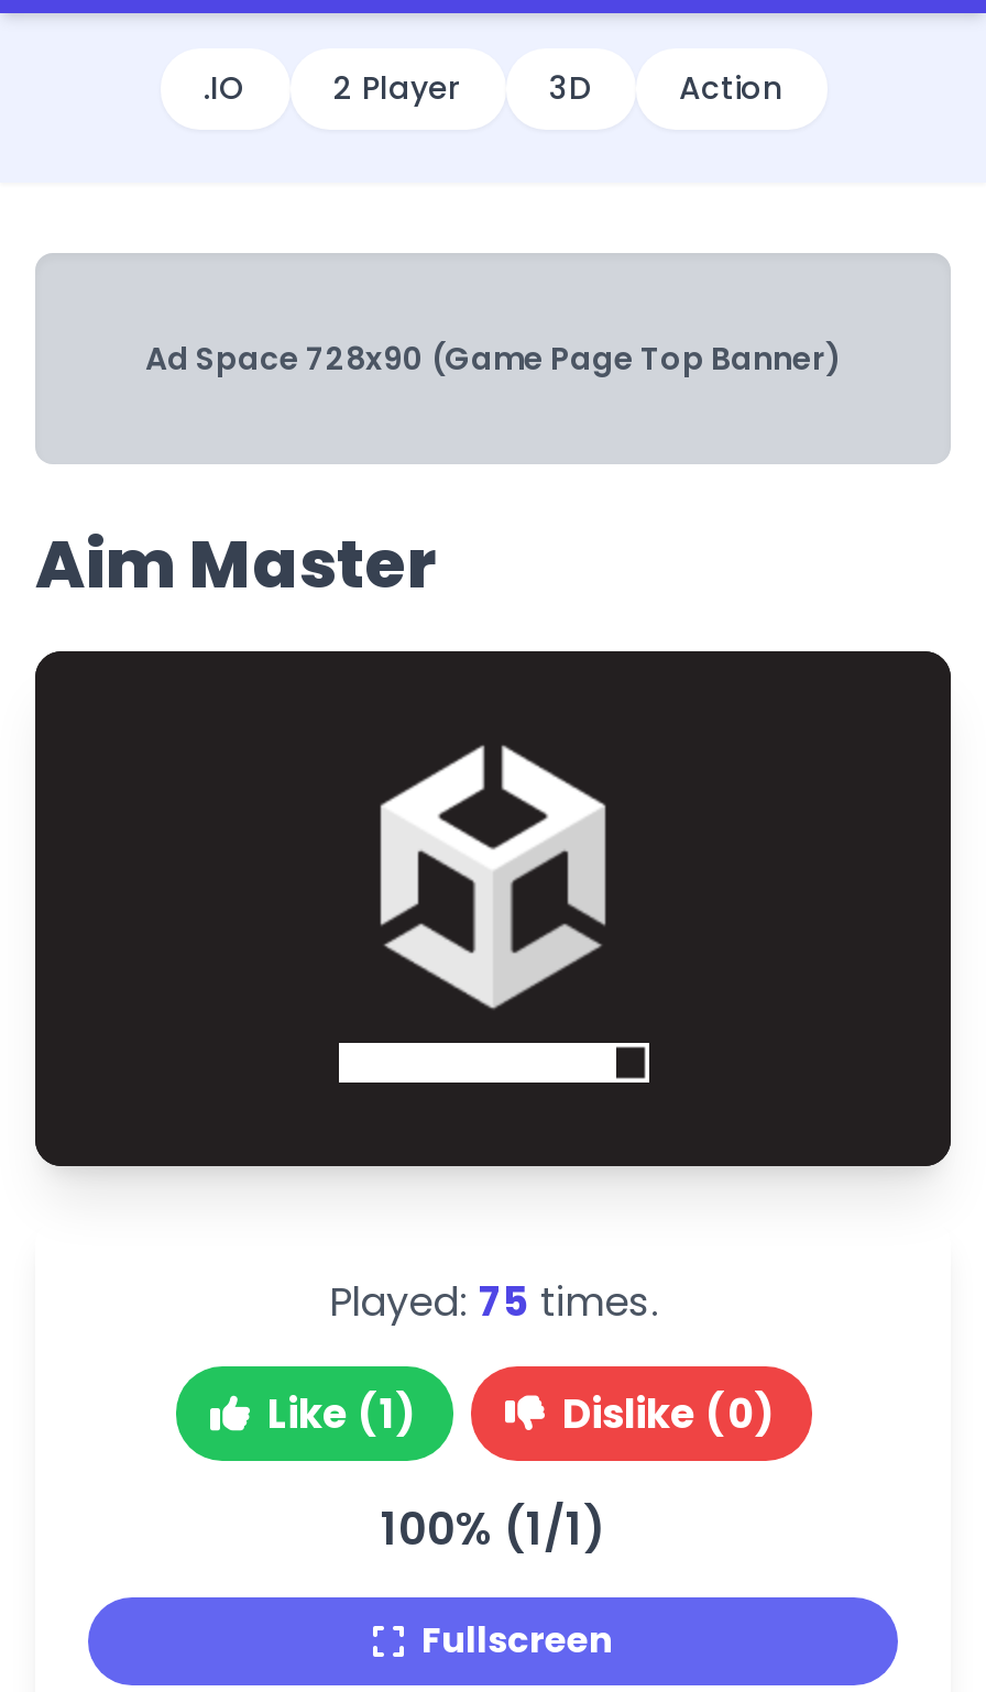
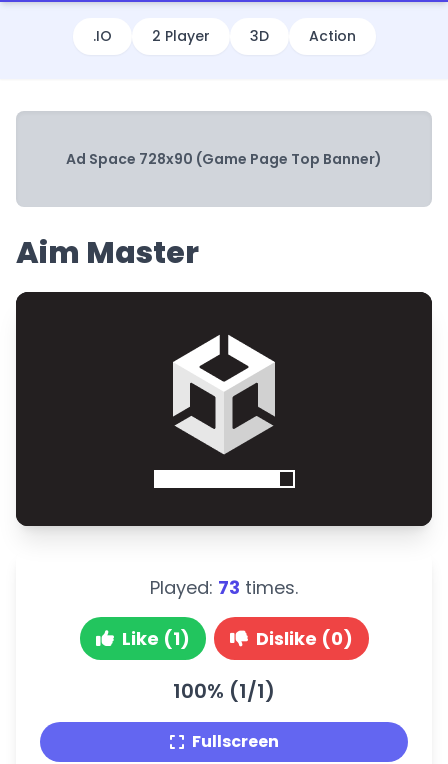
- Played: 75 times.
+ Played: 73 times.
